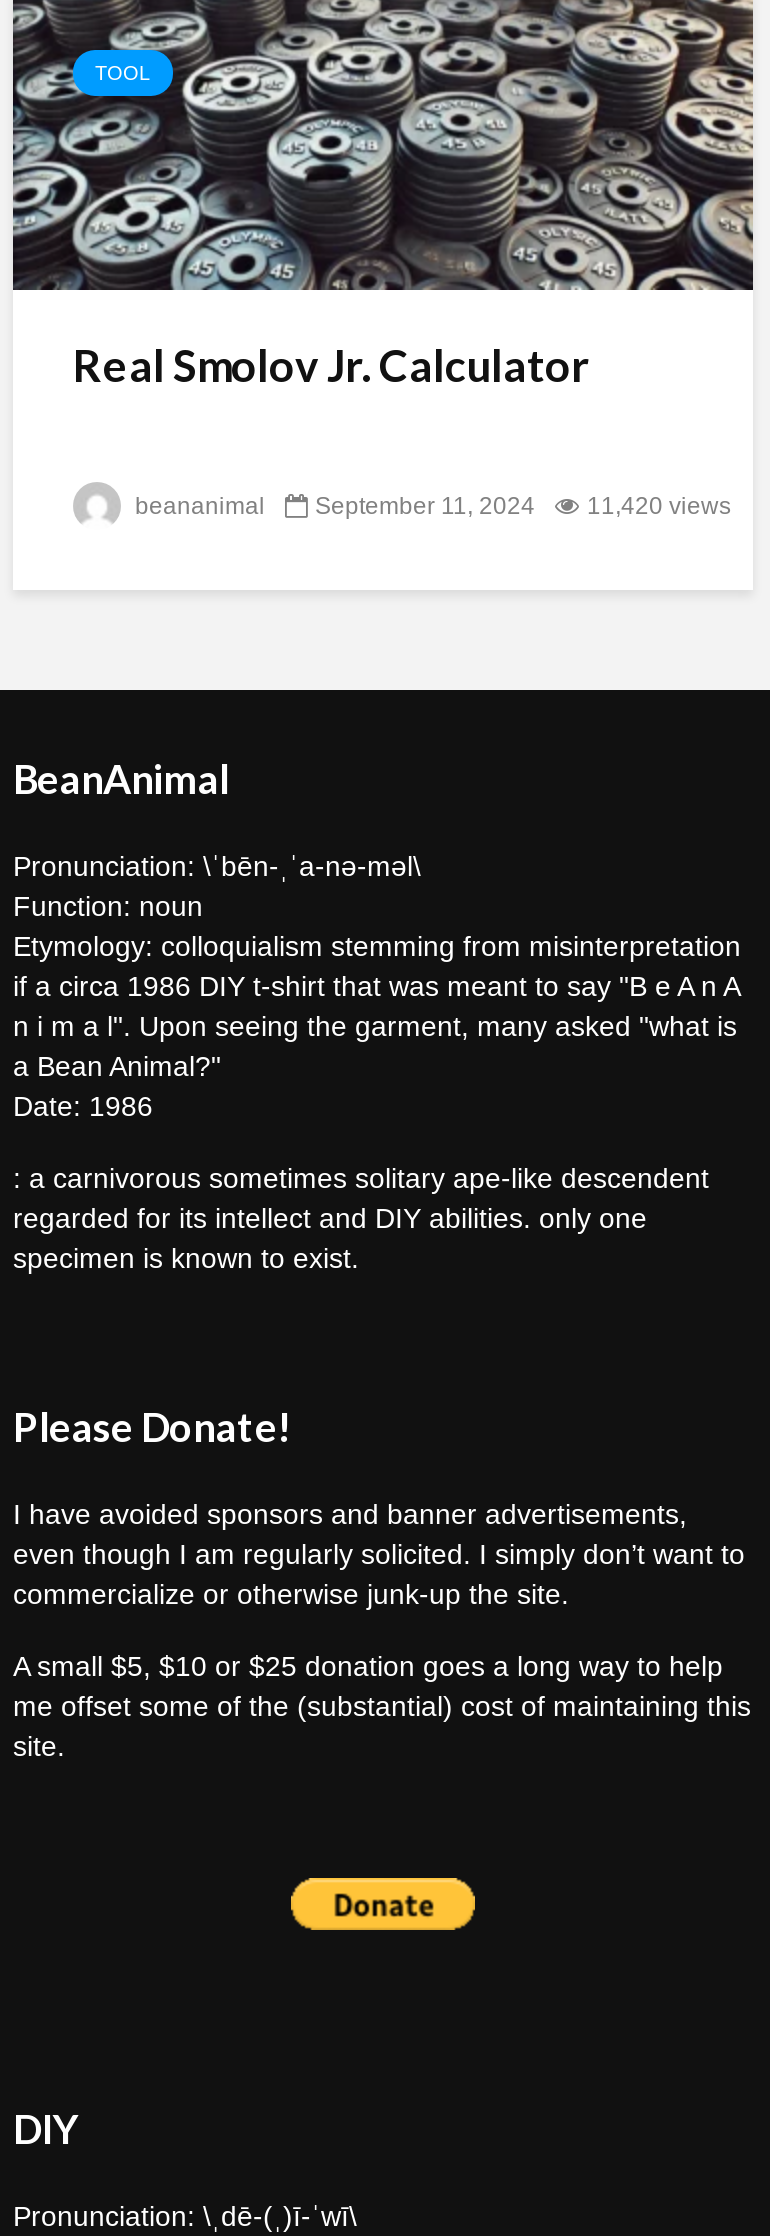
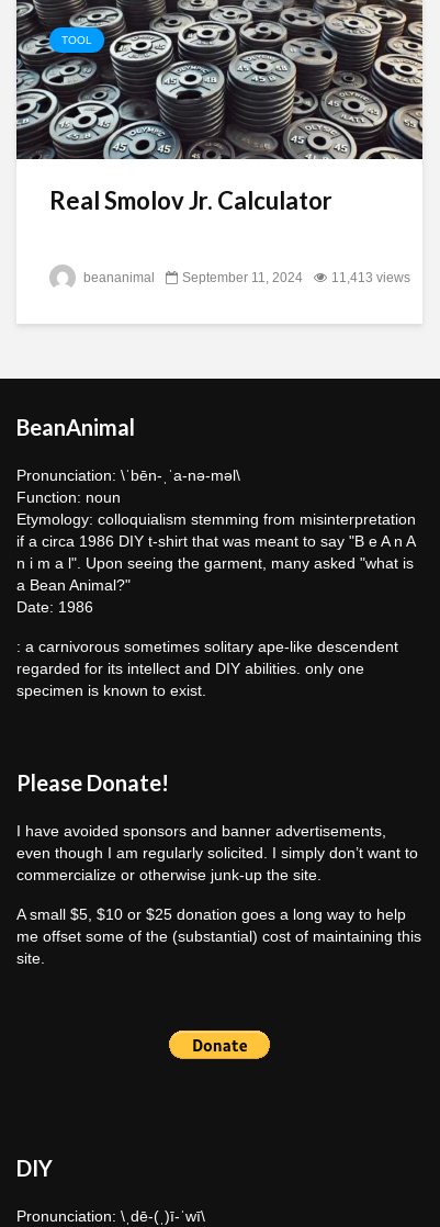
- beananimal September 11, 2024 11,420 views
+ beananimal September 11, 2024 11,413 views
